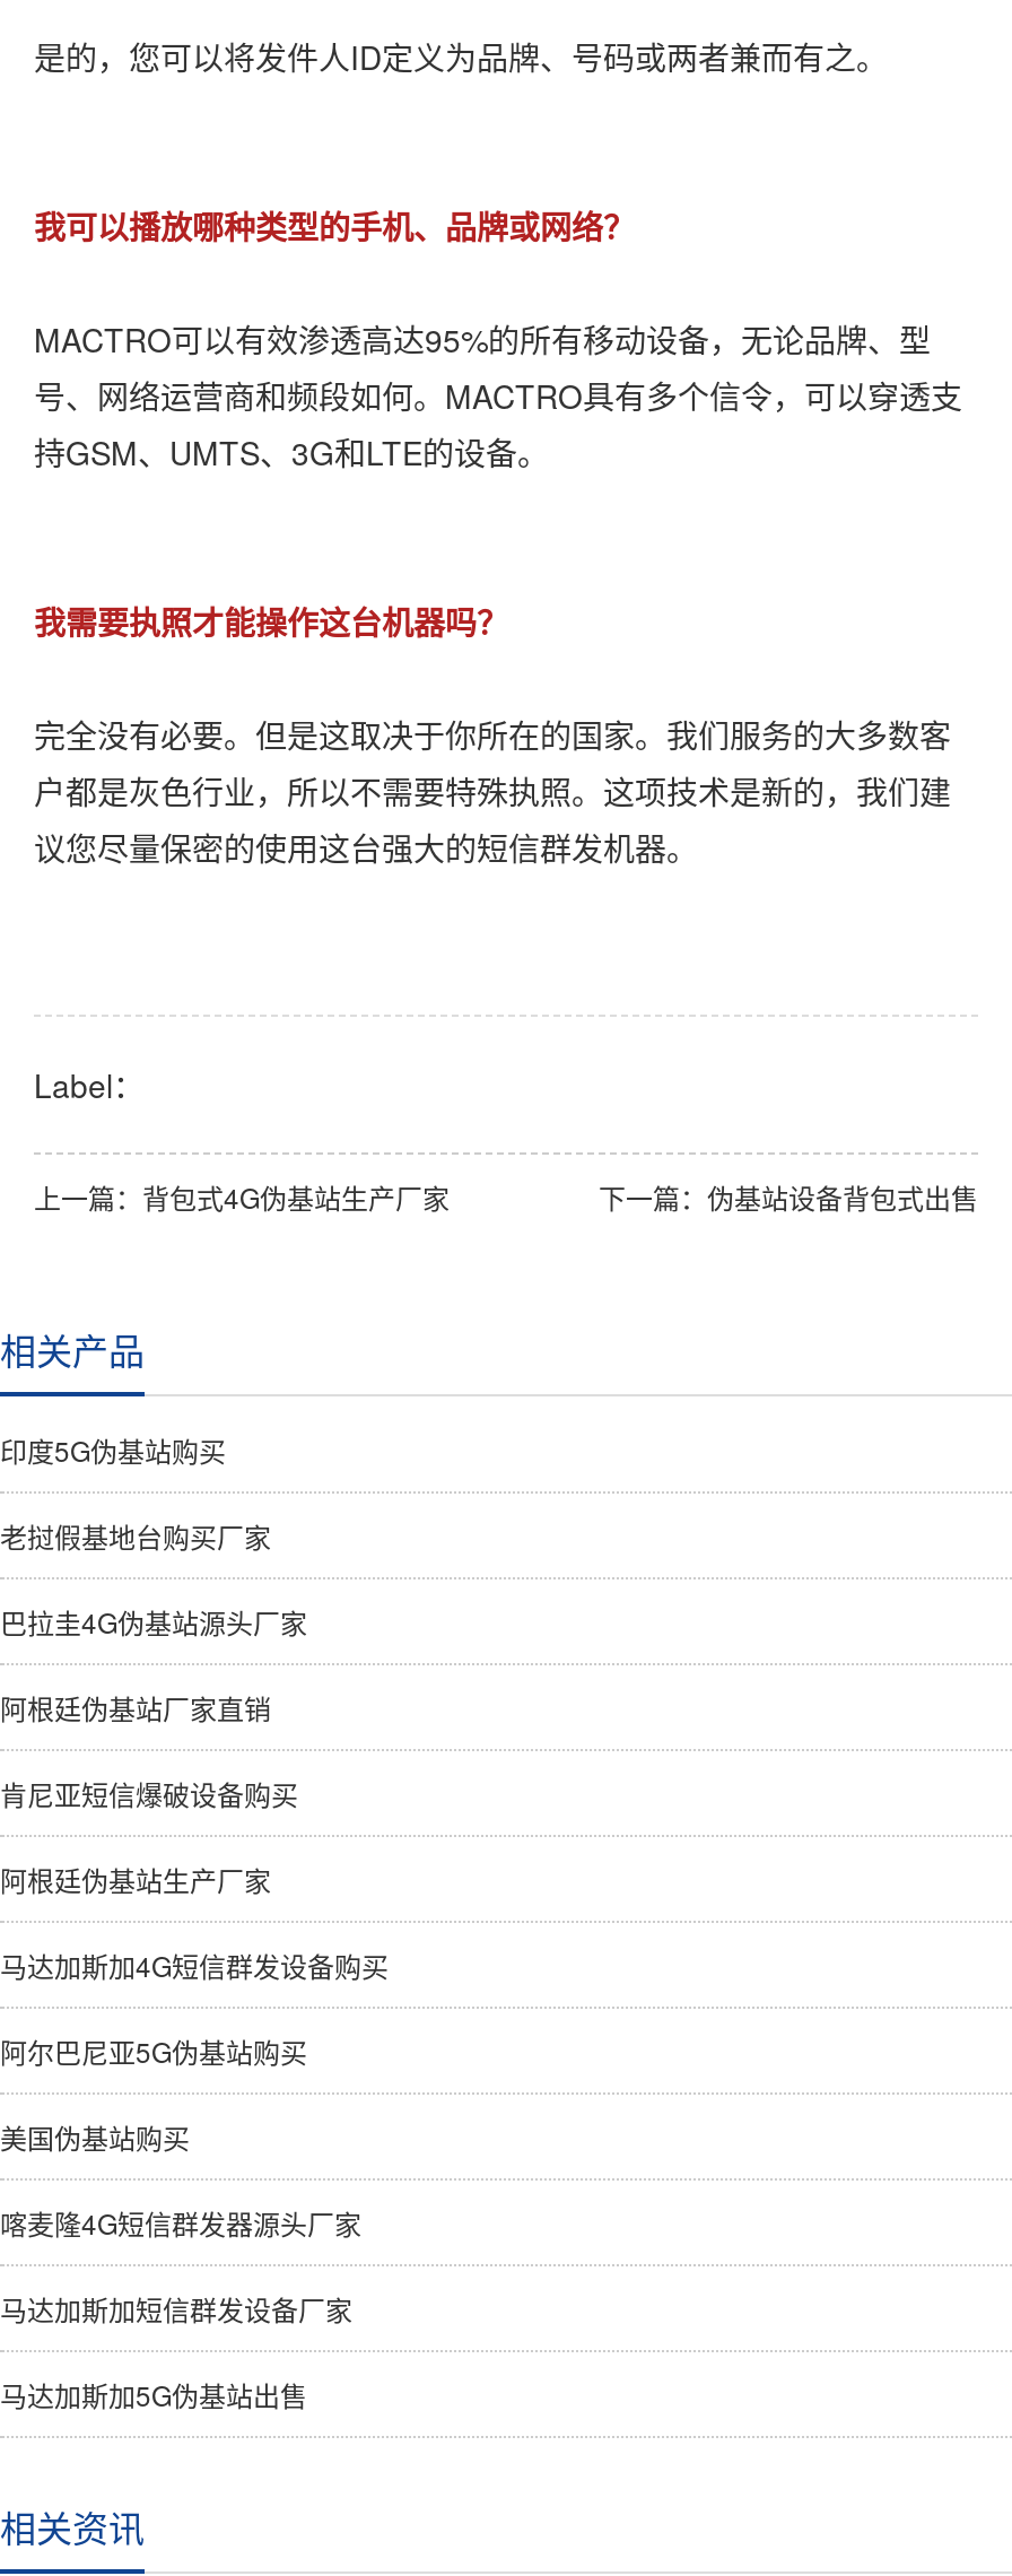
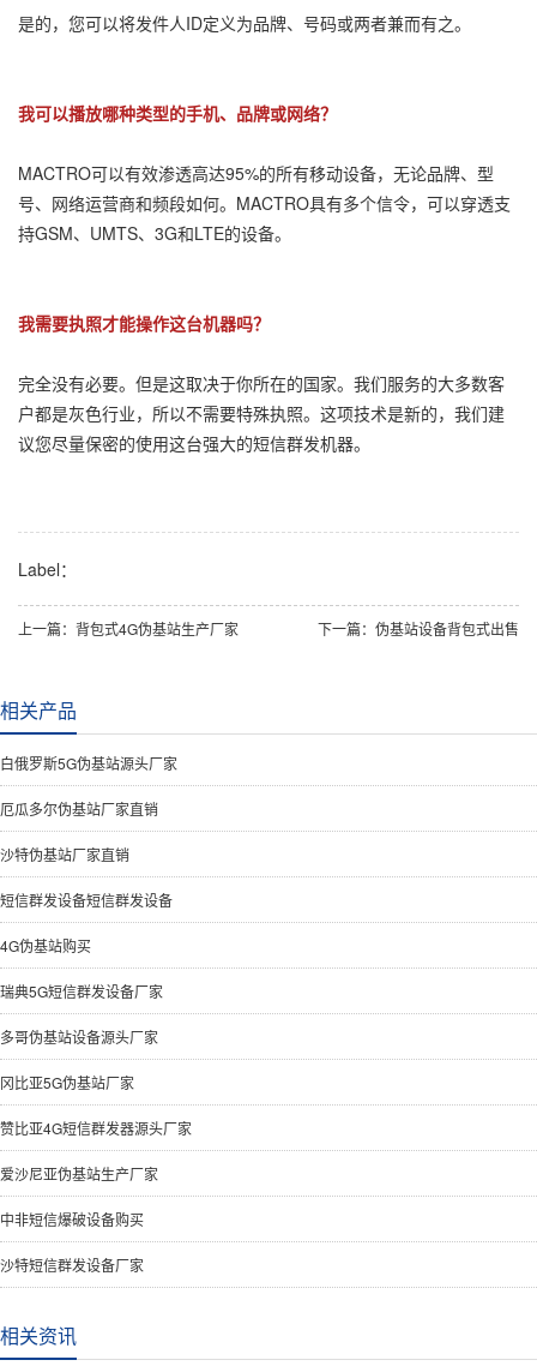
- 印度5G伪基站购买
+ 白俄罗斯5G伪基站源头厂家

- 老挝假基地台购买厂家
+ 厄瓜多尔伪基站厂家直销

- 巴拉圭4G伪基站源头厂家
+ 沙特伪基站厂家直销

- 阿根廷伪基站厂家直销
+ 短信群发设备短信群发设备

- 肯尼亚短信爆破设备购买
+ 4G伪基站购买

- 阿根廷伪基站生产厂家
+ 瑞典5G短信群发设备厂家

- 马达加斯加4G短信群发设备购买
+ 多哥伪基站设备源头厂家

- 阿尔巴尼亚5G伪基站购买
+ 冈比亚5G伪基站厂家

- 美国伪基站购买
+ 赞比亚4G短信群发器源头厂家

- 喀麦隆4G短信群发器源头厂家
+ 爱沙尼亚伪基站生产厂家

- 马达加斯加短信群发设备厂家
+ 中非短信爆破设备购买

- 马达加斯加5G伪基站出售
+ 沙特短信群发设备厂家
